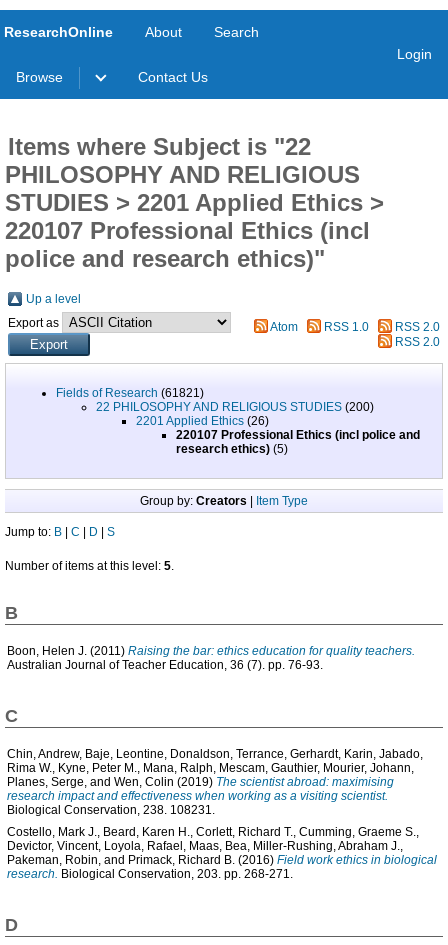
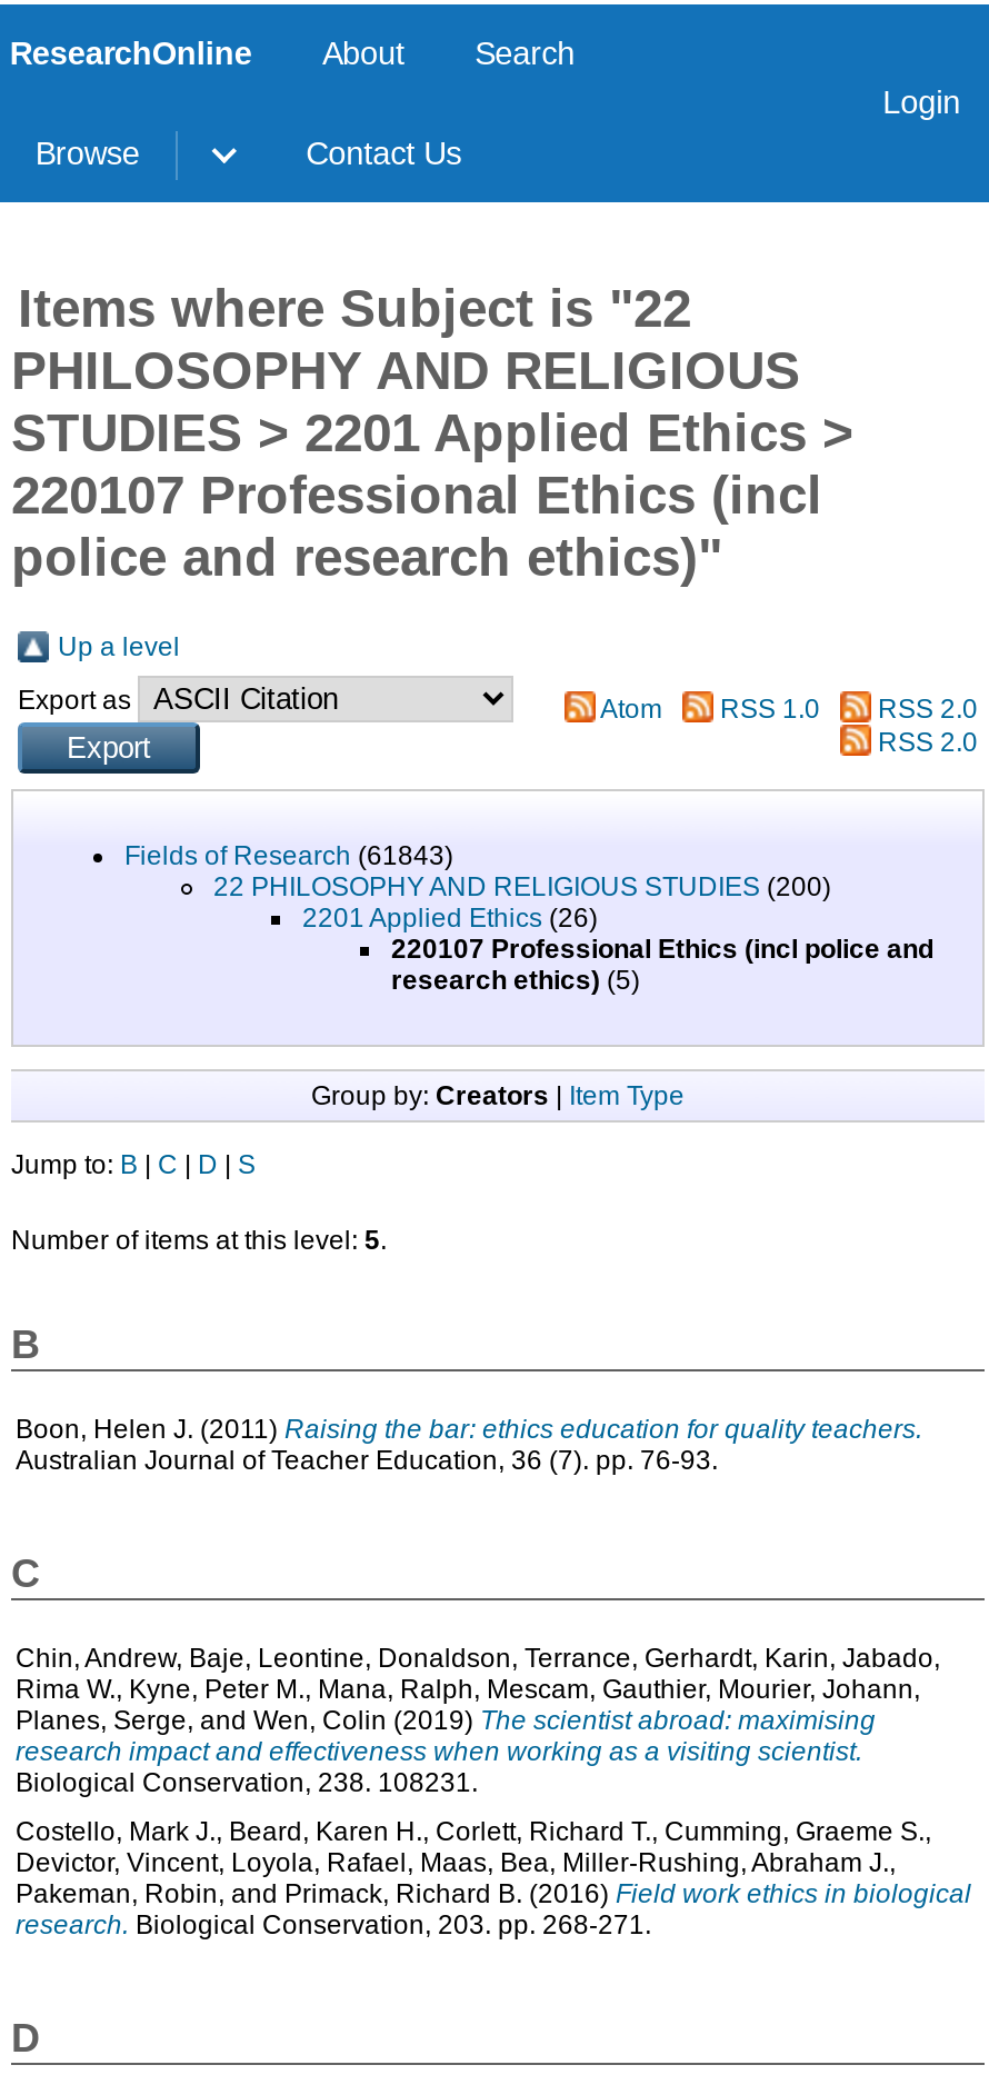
- Fields of Research (61821)
+ Fields of Research (61843)
